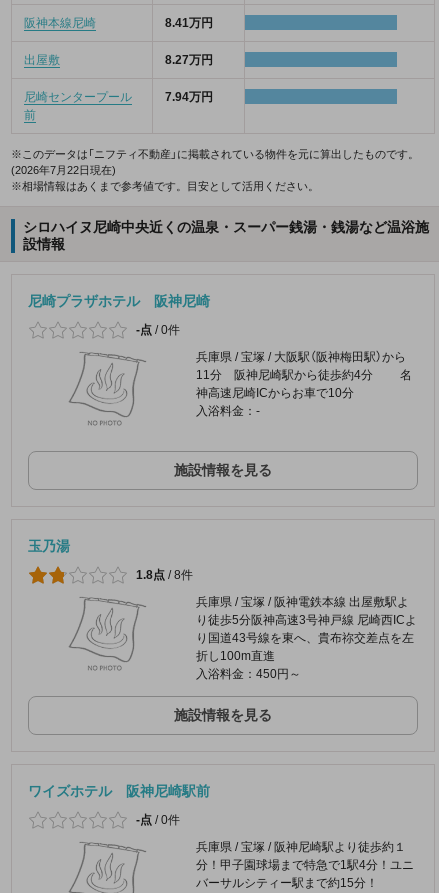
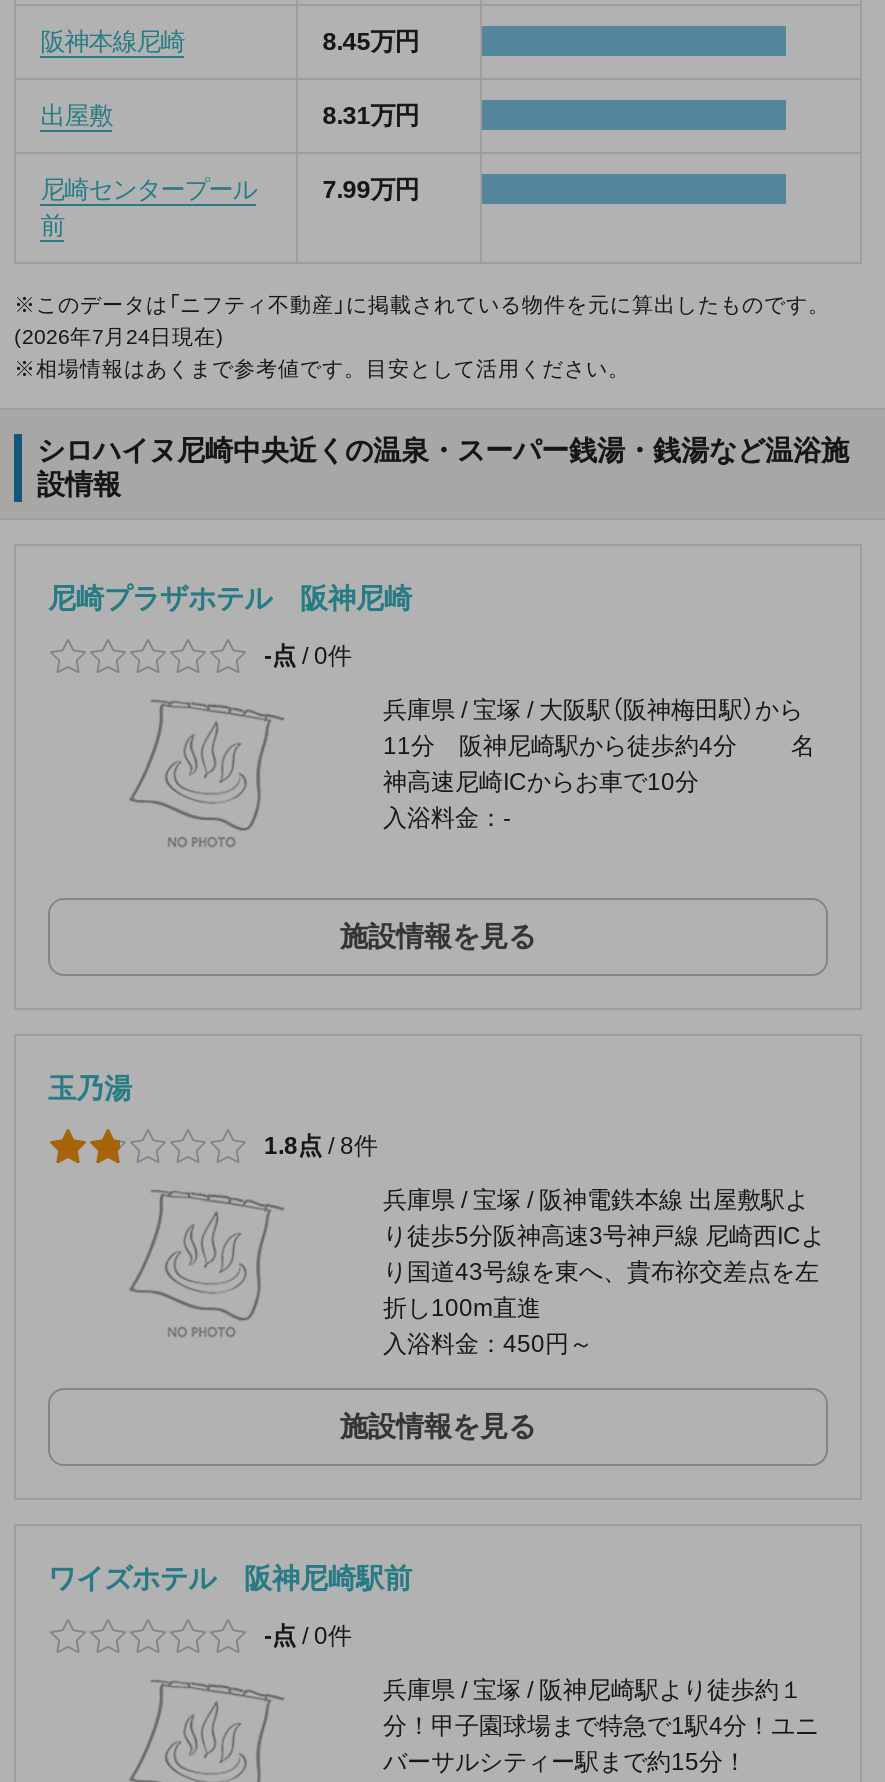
- 8.41万円
+ 8.45万円

- 8.27万円
+ 8.31万円

- 7.94万円
+ 7.99万円

- (2026年7月22日現在)
+ (2026年7月24日現在)
